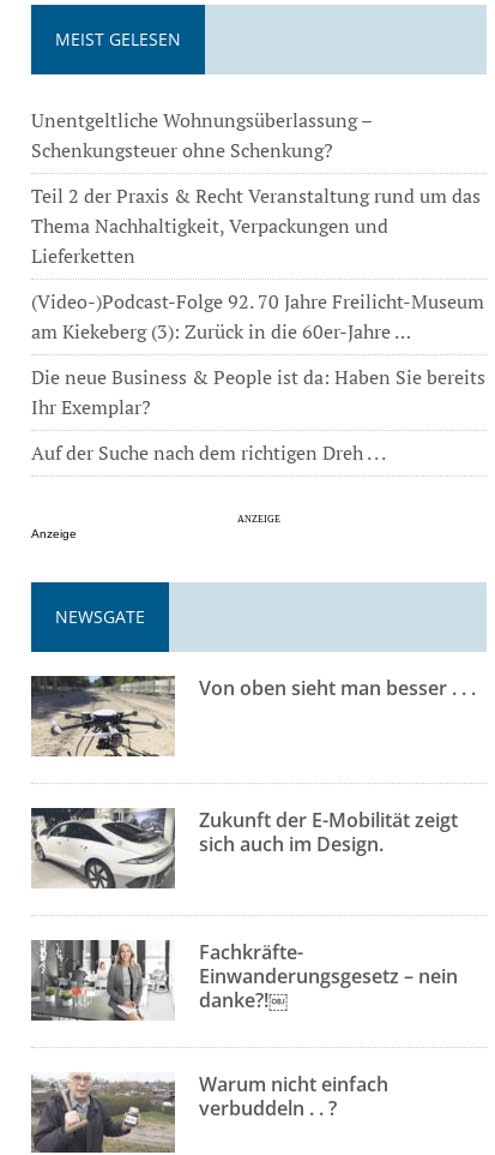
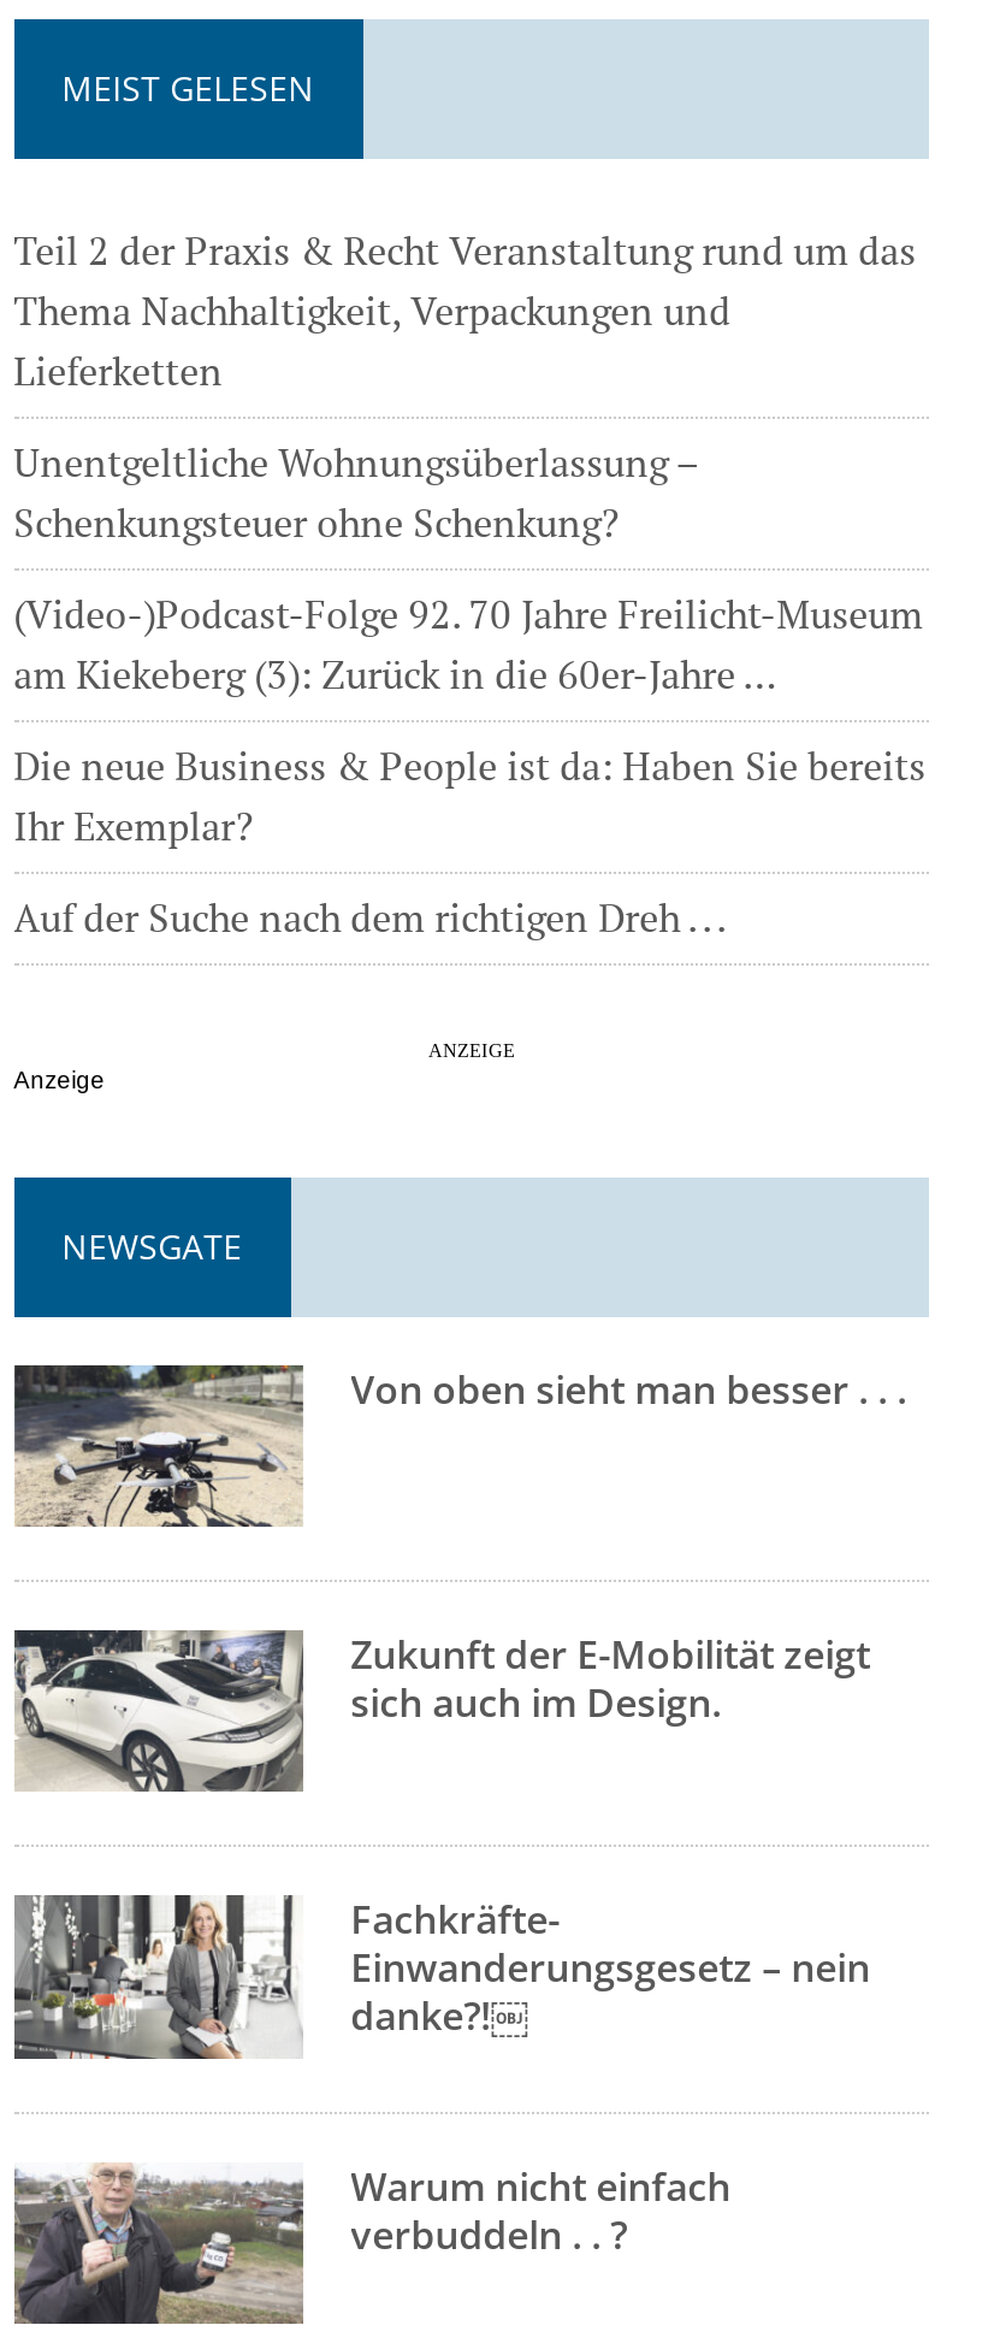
moved down: Unentgeltliche Wohnungsüberlassung – | Schenkungsteuer ohne Schenkung?

moved up: Teil 2 der Praxis & Recht Veranstaltung rund um das | Thema Nachhaltigkeit, Verpackungen und | Lieferketten
